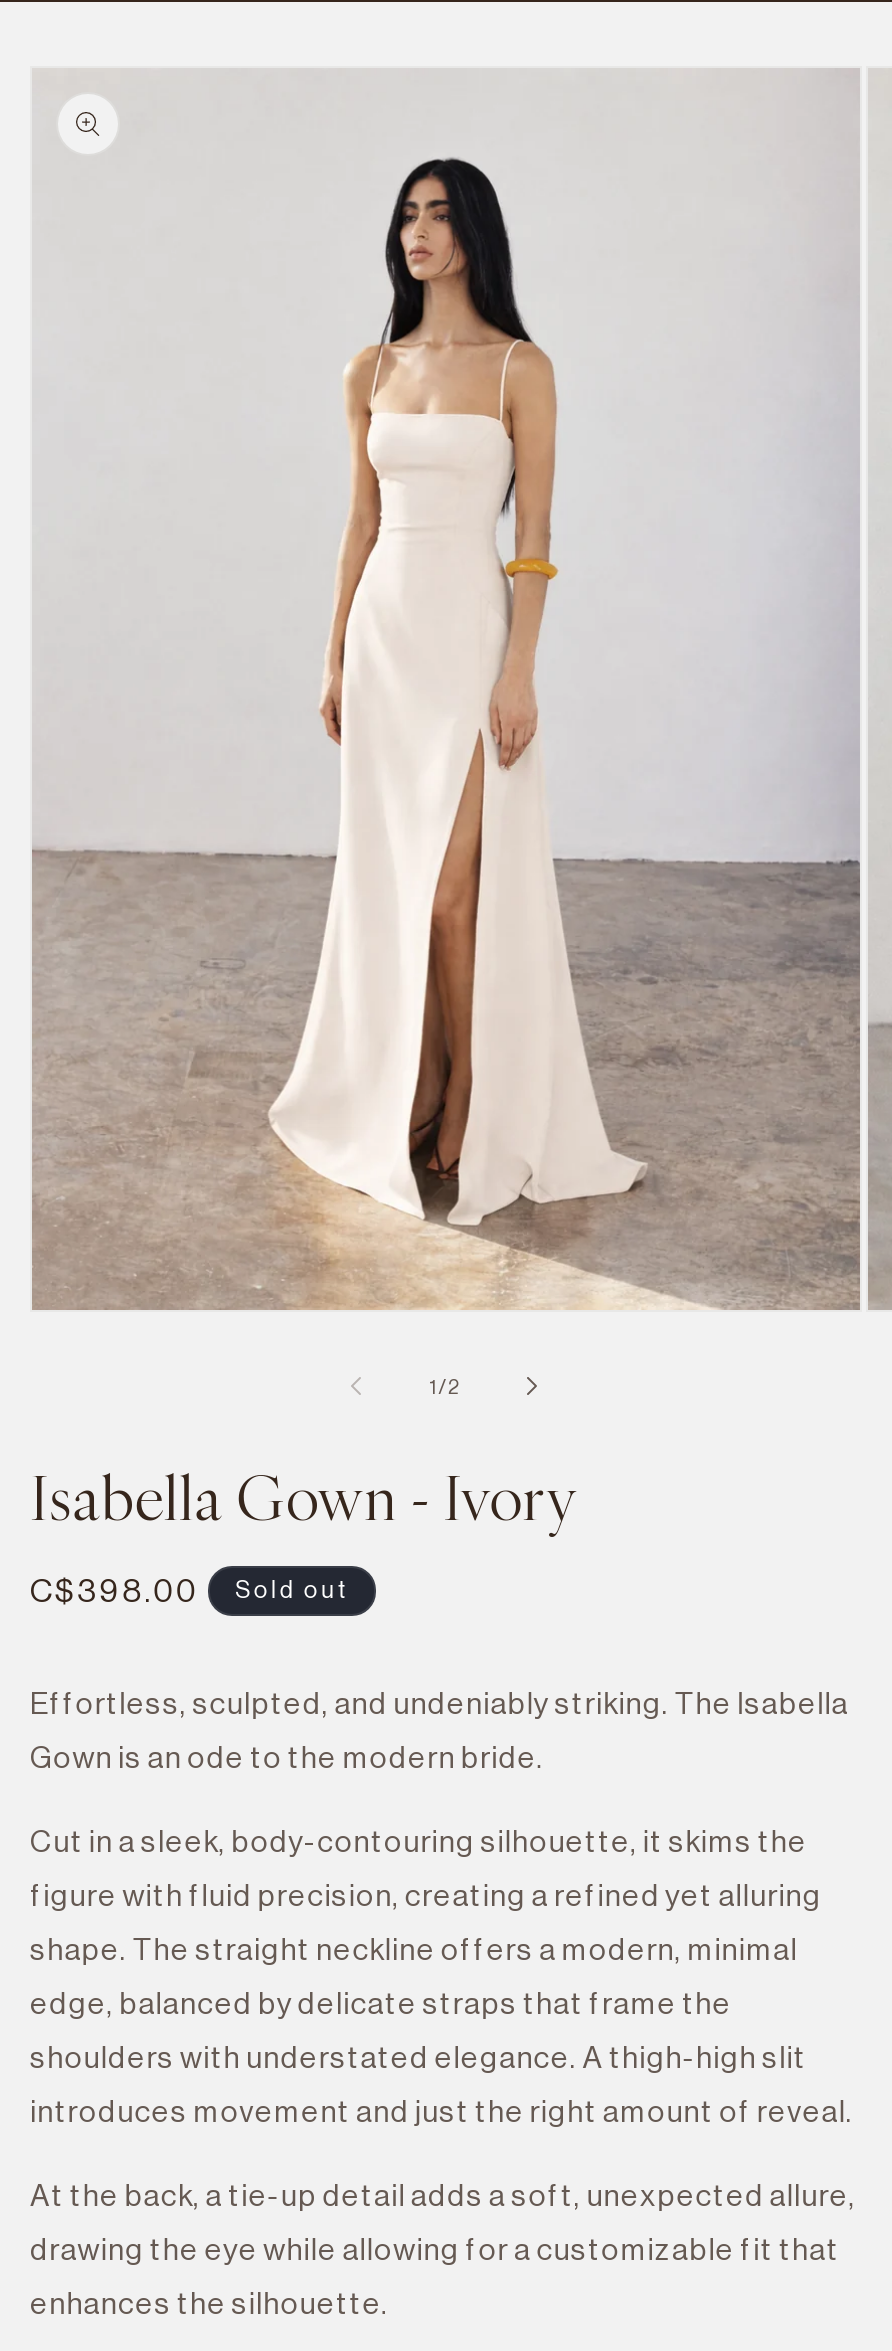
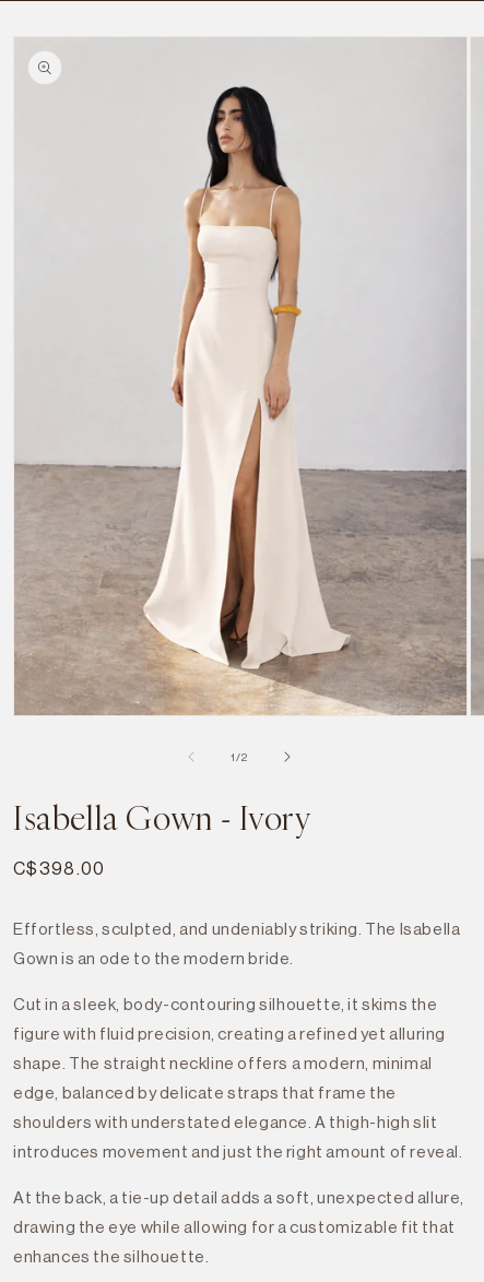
- Sold out
